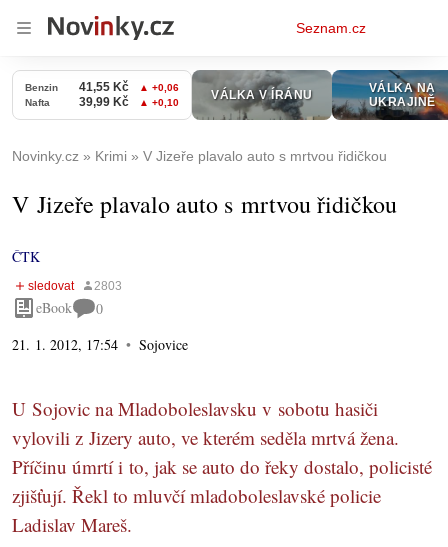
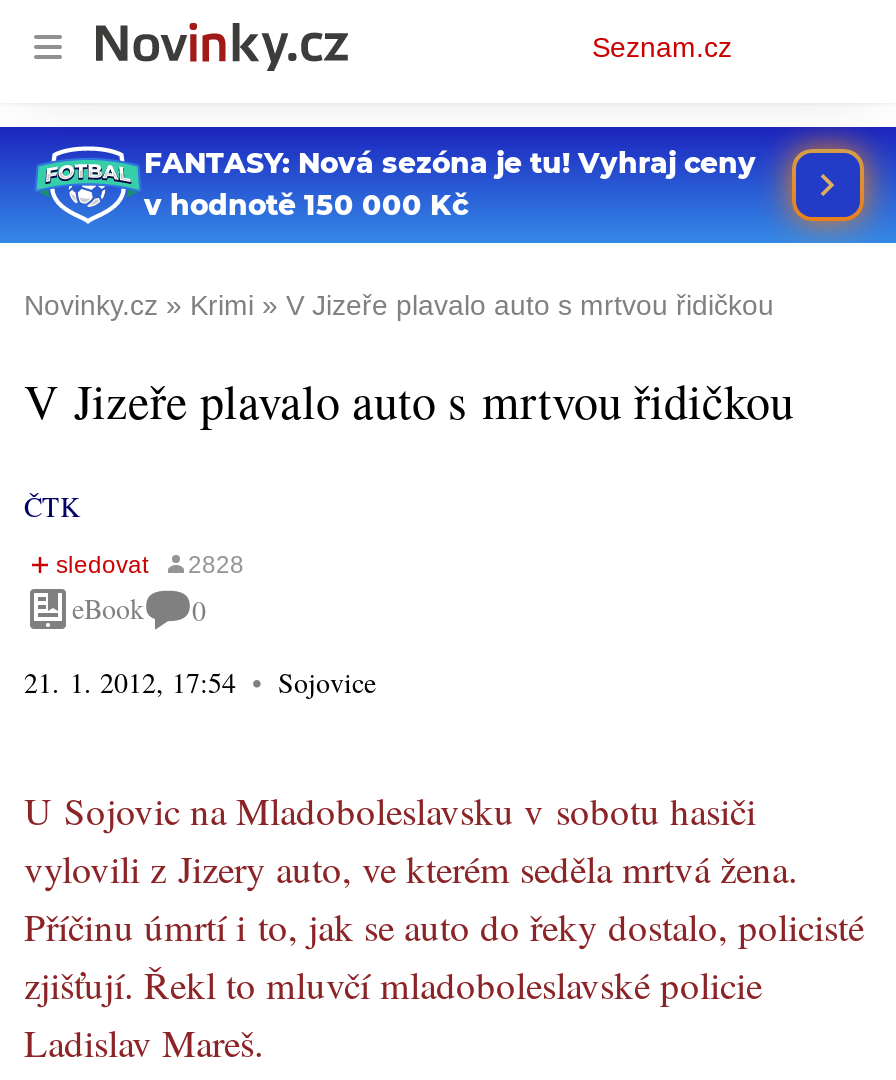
- [image]
+ [image]
